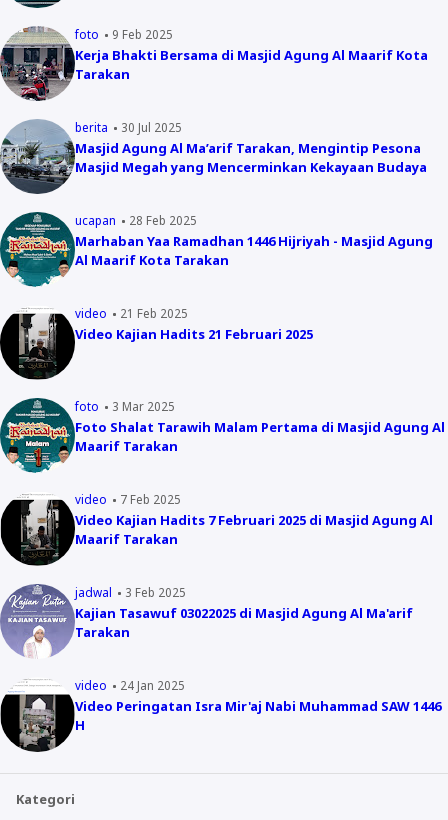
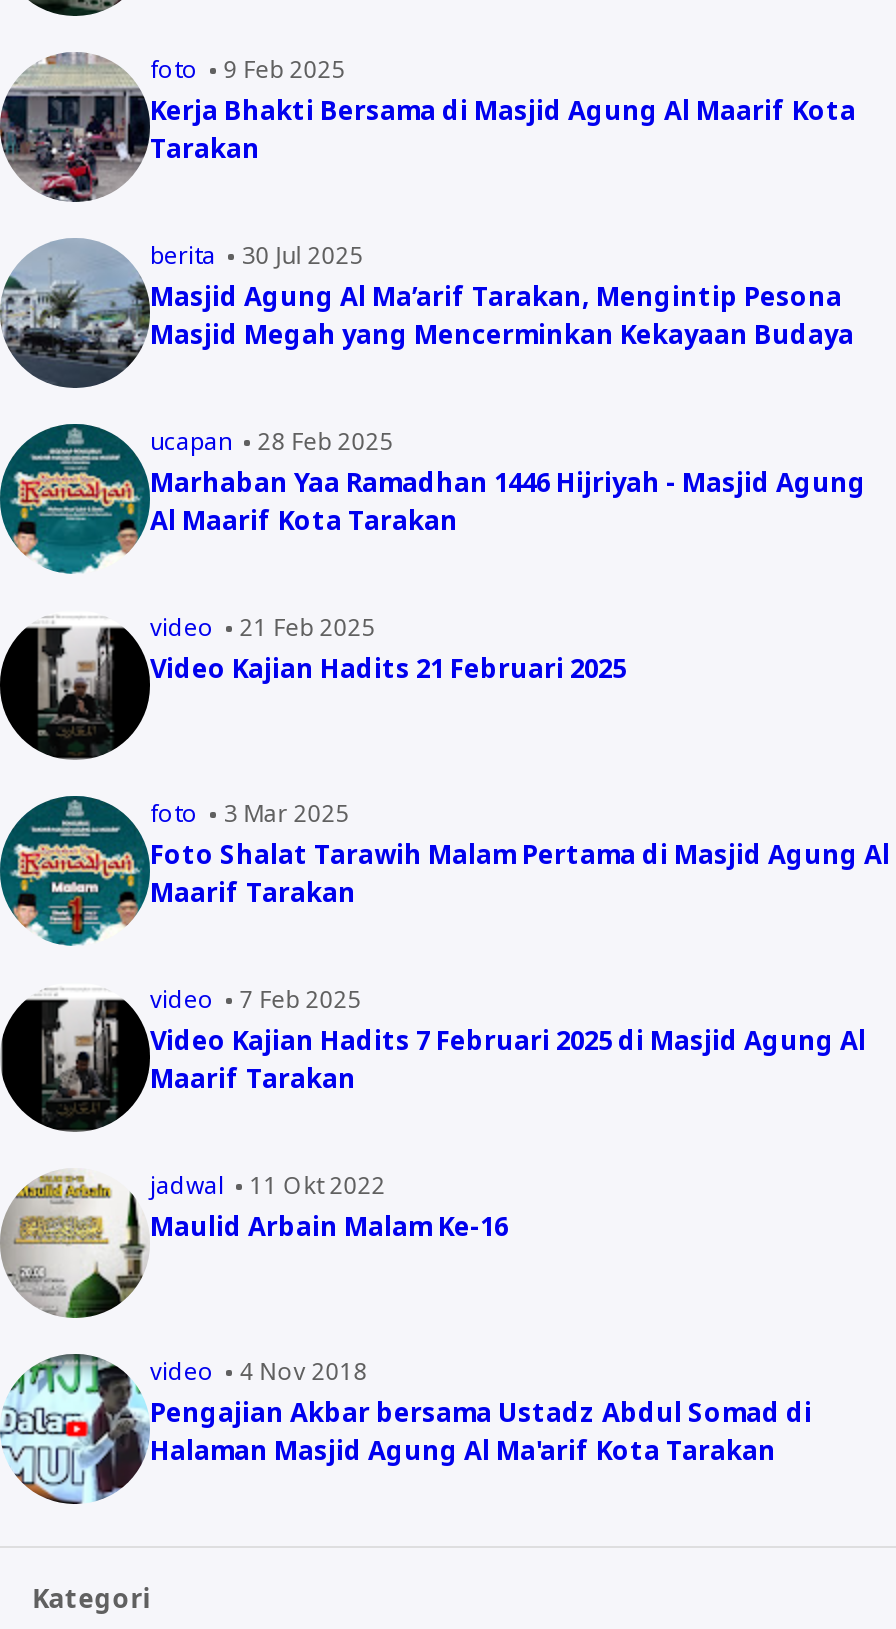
- [image]
- 3 Feb 2025
- Kajian Tasawuf 03022025 di Masjid Agung Al Ma'arif
- Tarakan
+ [image]
+ 11 Okt 2022
+ Maulid Arbain Malam Ke-16

- [image]
- 24 Jan 2025
- Video Peringatan Isra Mir'aj Nabi Muhammad SAW 1446
- H
+ [image]
+ 4 Nov 2018
+ Pengajian Akbar bersama Ustadz Abdul Somad di
+ Halaman Masjid Agung Al Ma'arif Kota Tarakan
